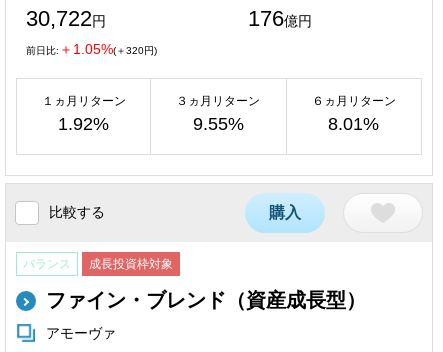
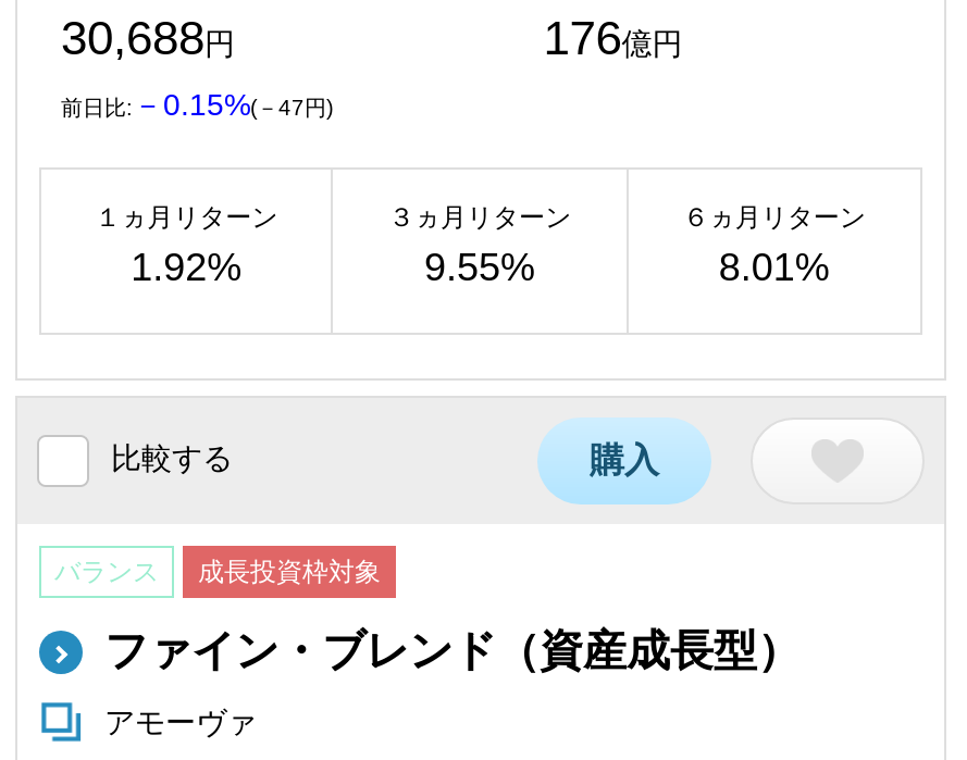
- 30,722円
+ 30,688円

- 前日比:＋1.05% (＋320円)
+ 前日比:－0.15% (－47円)
